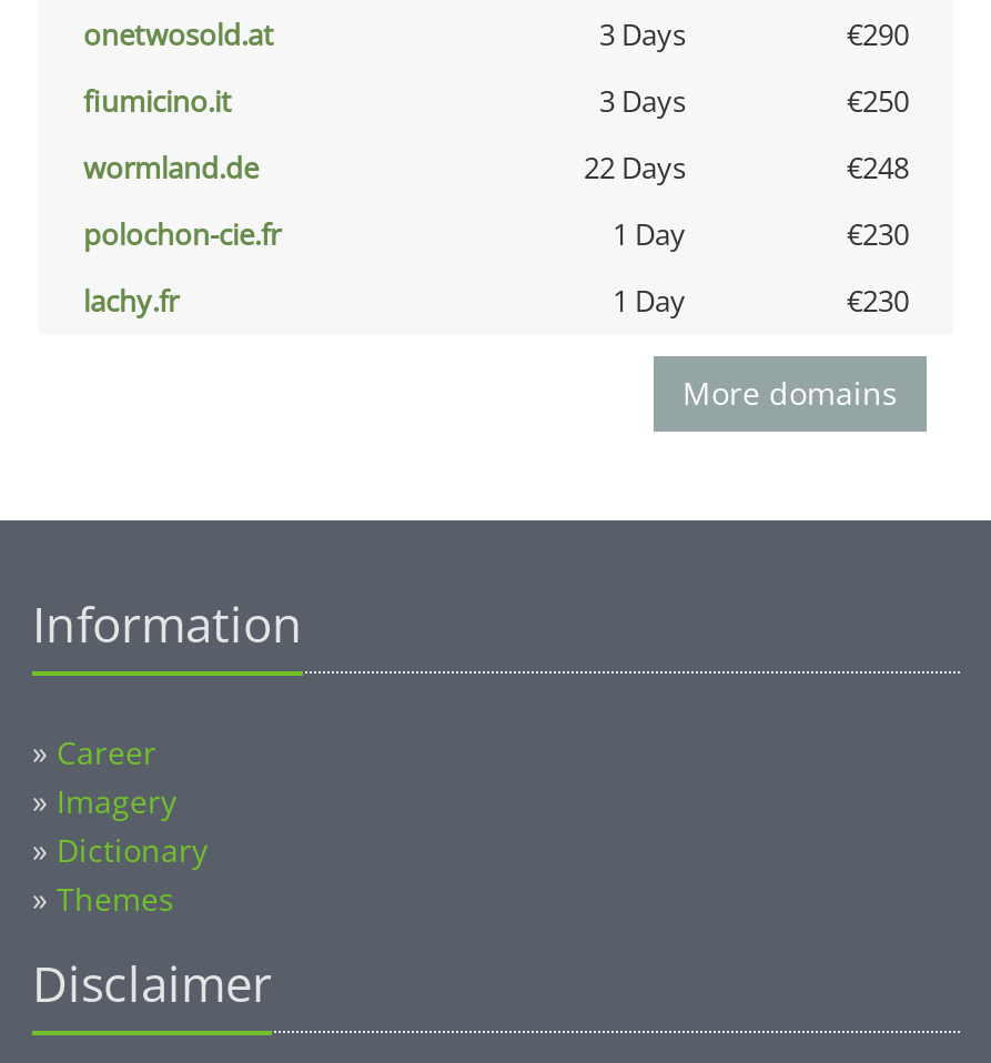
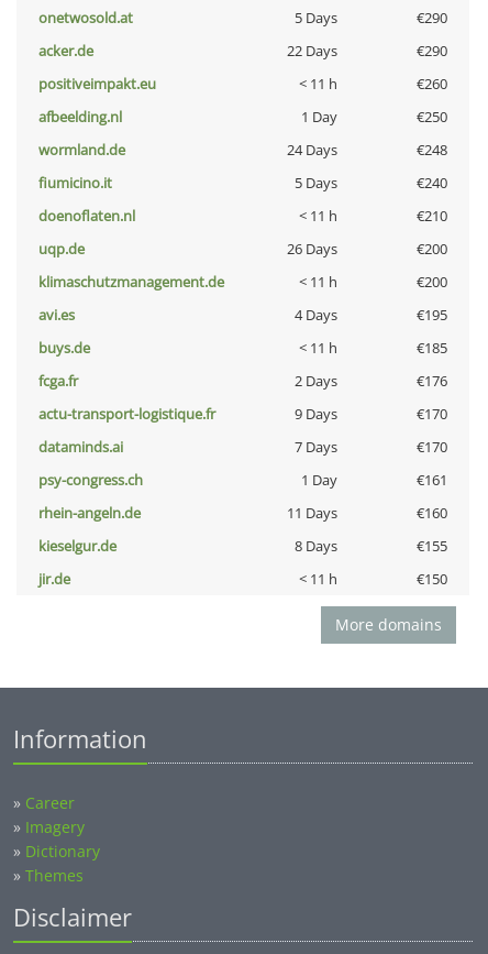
- 3 Days
+ 5 Days

- fiumicino.it
- 3 Days
+ acker.de
+ 22 Days
+ €290
+ positiveimpakt.eu
+ < 11 h
+ €260
+ afbeelding.nl
+ 1 Day

- 22 Days
+ 24 Days

- polochon-cie.fr
+ fiumicino.it
+ 5 Days
+ €240
+ doenoflaten.nl
+ < 11 h
+ €210
+ uqp.de
+ 26 Days
+ €200
+ klimaschutzmanagement.de
+ < 11 h
+ €200
+ avi.es
+ 4 Days
+ €195
+ buys.de
+ < 11 h
+ €185
+ fcga.fr
+ 2 Days
+ €176
+ actu-transport-logistique.fr
+ 9 Days
+ €170
+ dataminds.ai
+ 7 Days
+ €170
+ psy-congress.ch

- €230
- lachy.fr
- 1 Day
- €230
+ €161
+ rhein-angeln.de
+ 11 Days
+ €160
+ kieselgur.de
+ 8 Days
+ €155
+ jir.de
+ < 11 h
+ €150
